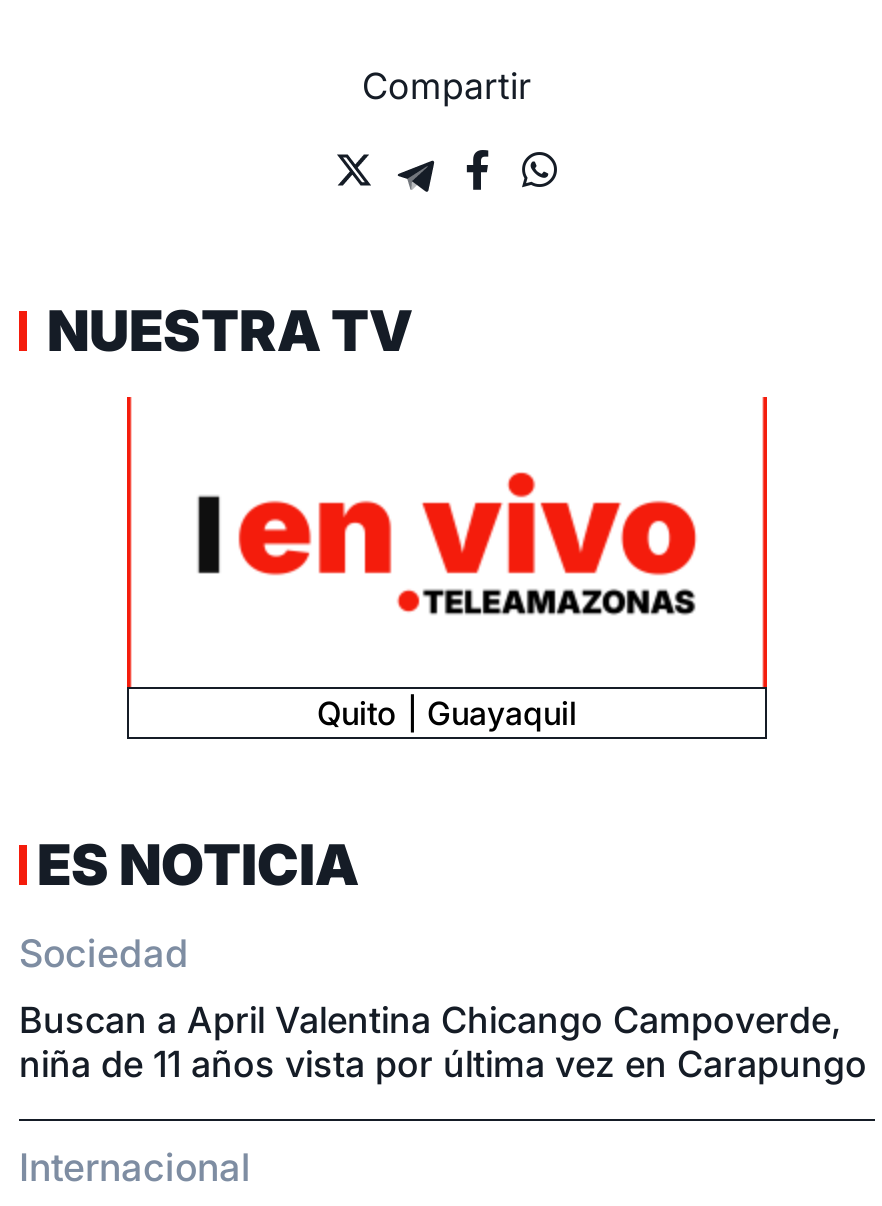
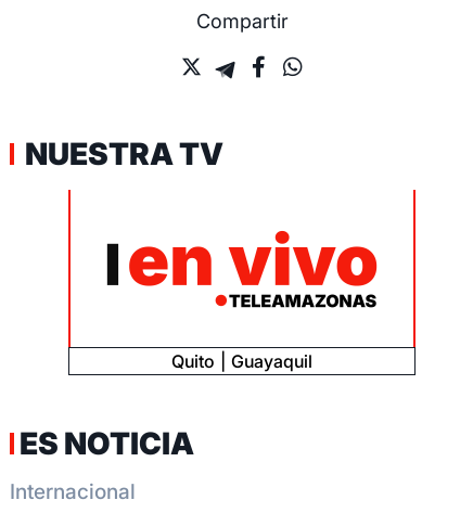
- Sociedad
- Buscan a April Valentina Chicango Campoverde,
- niña de 11 años vista por última vez en Carapungo
